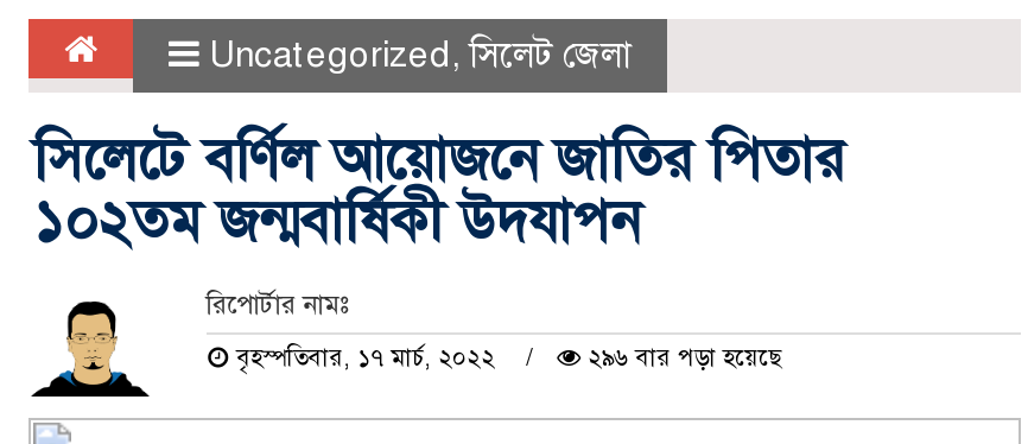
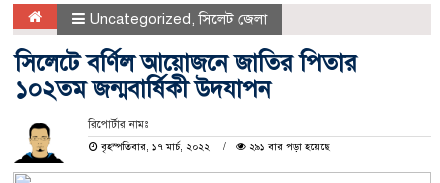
- ২৯৬ বার পড়া হয়েছে
+ ২৯১ বার পড়া হয়েছে
